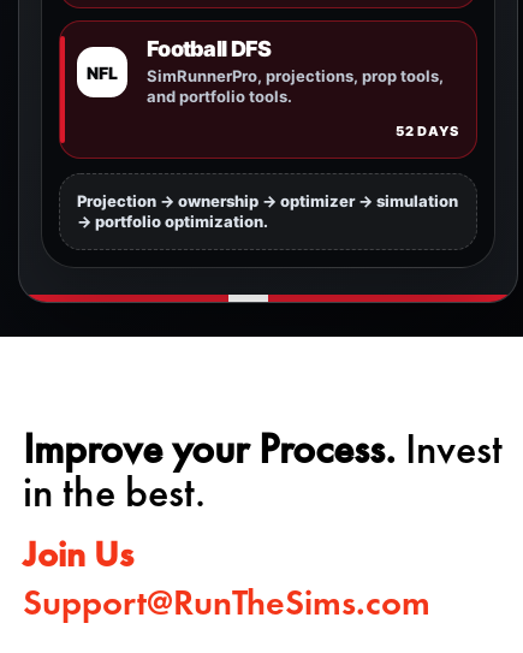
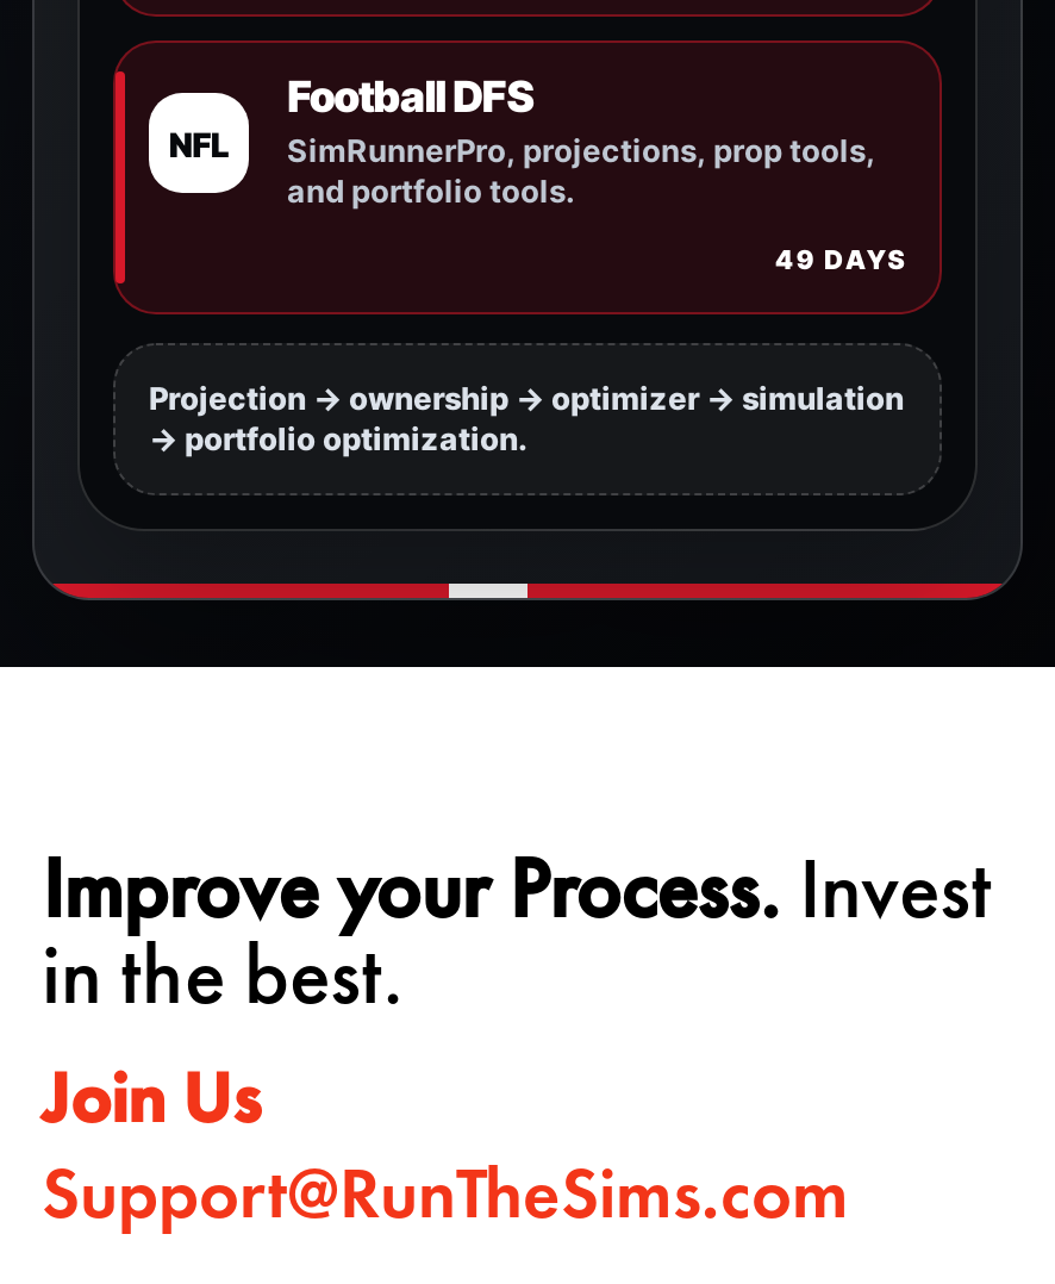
- 52 DAYS
+ 49 DAYS
